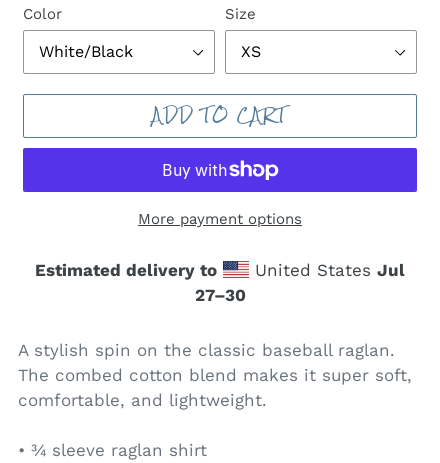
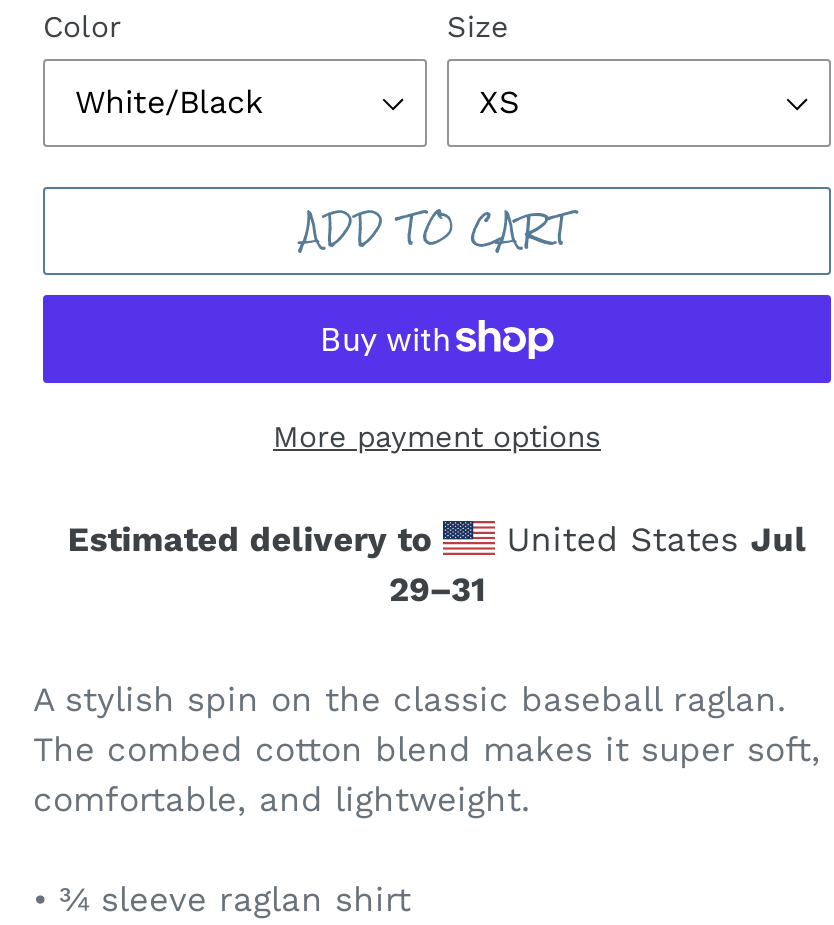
- 27–30
+ 29–31
